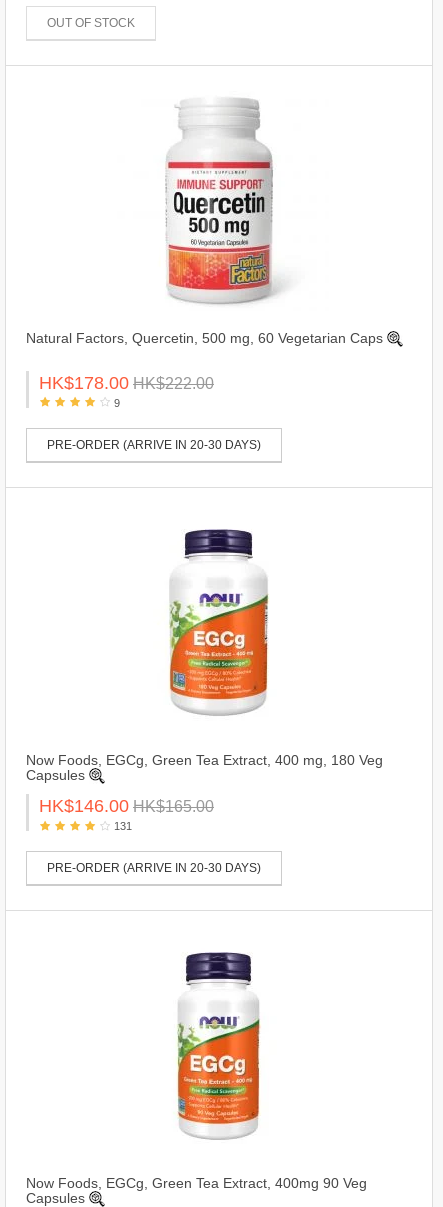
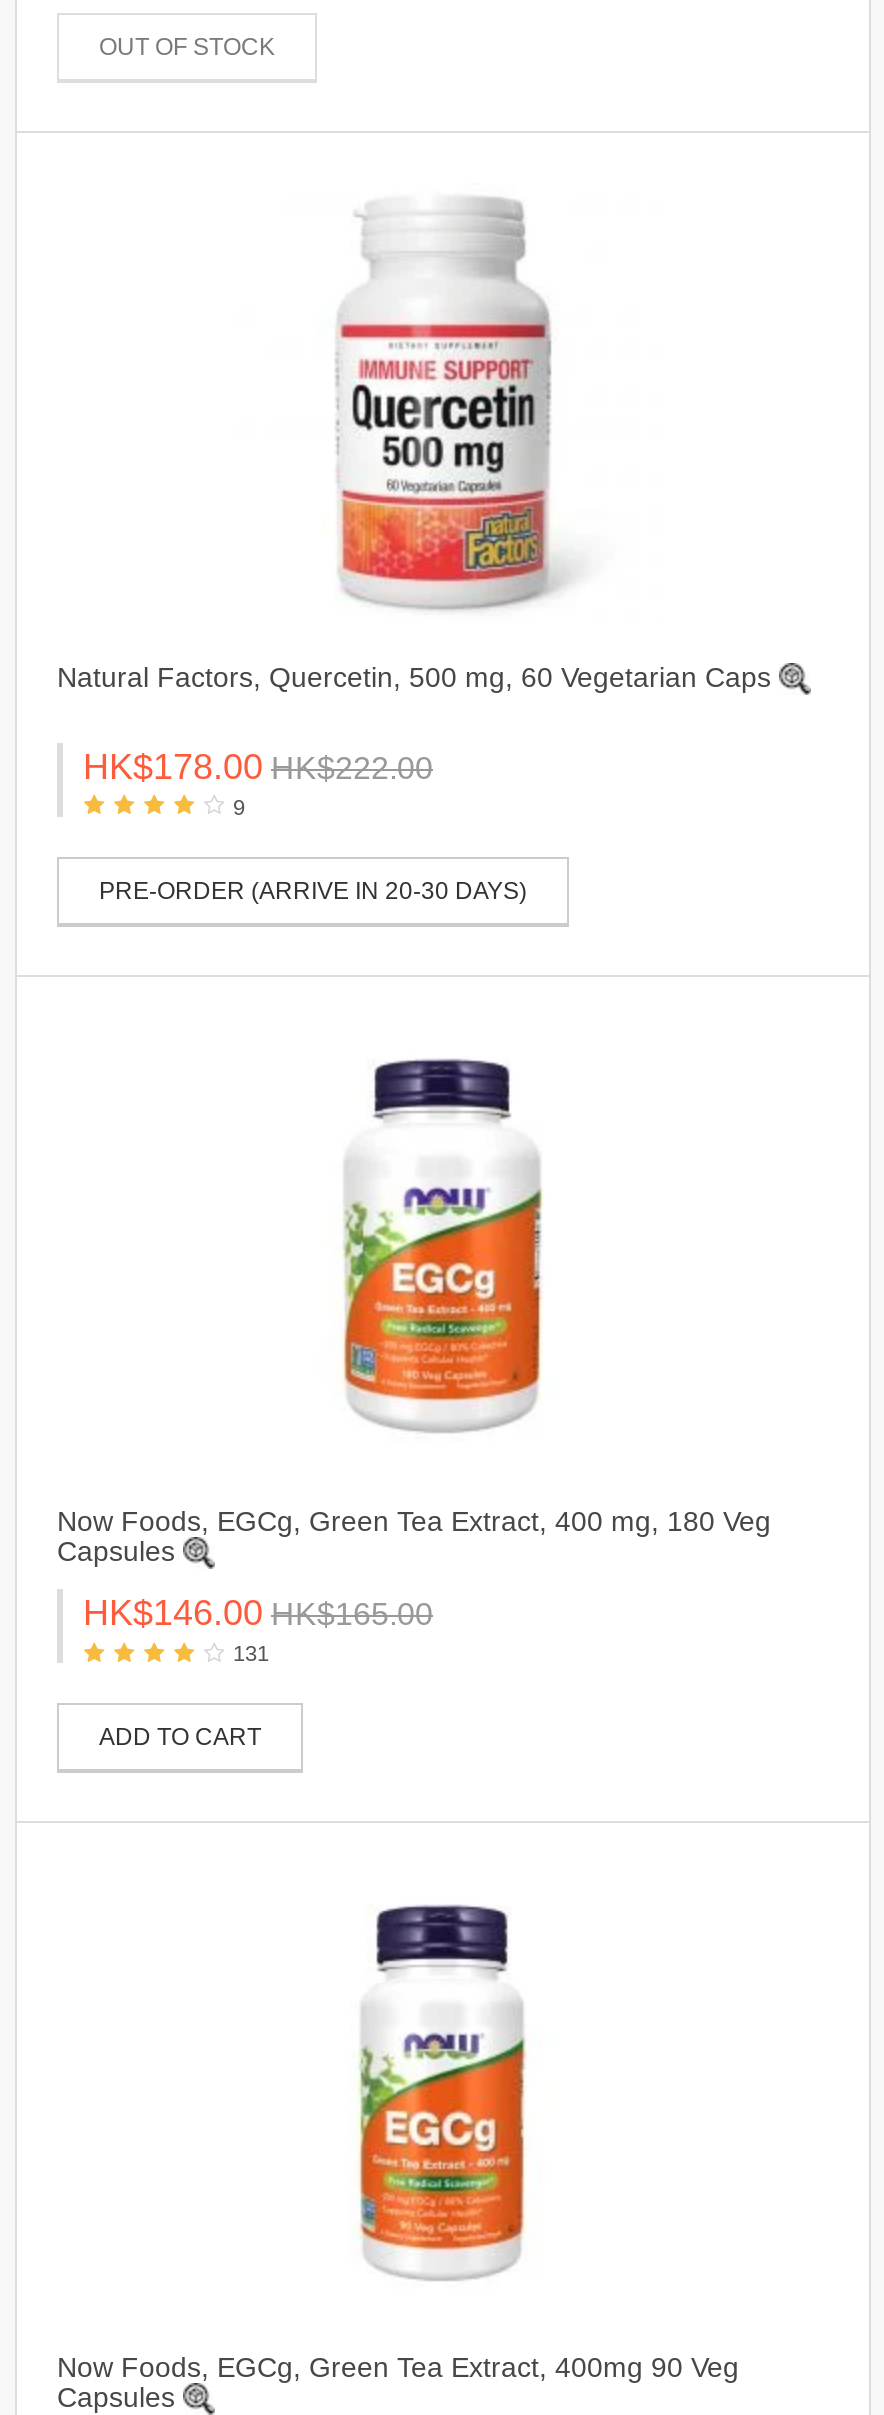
- PRE-ORDER (ARRIVE IN 20-30 DAYS)
+ ADD TO CART
